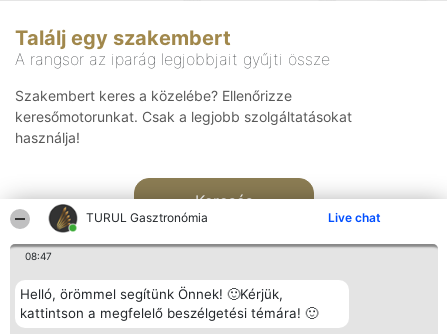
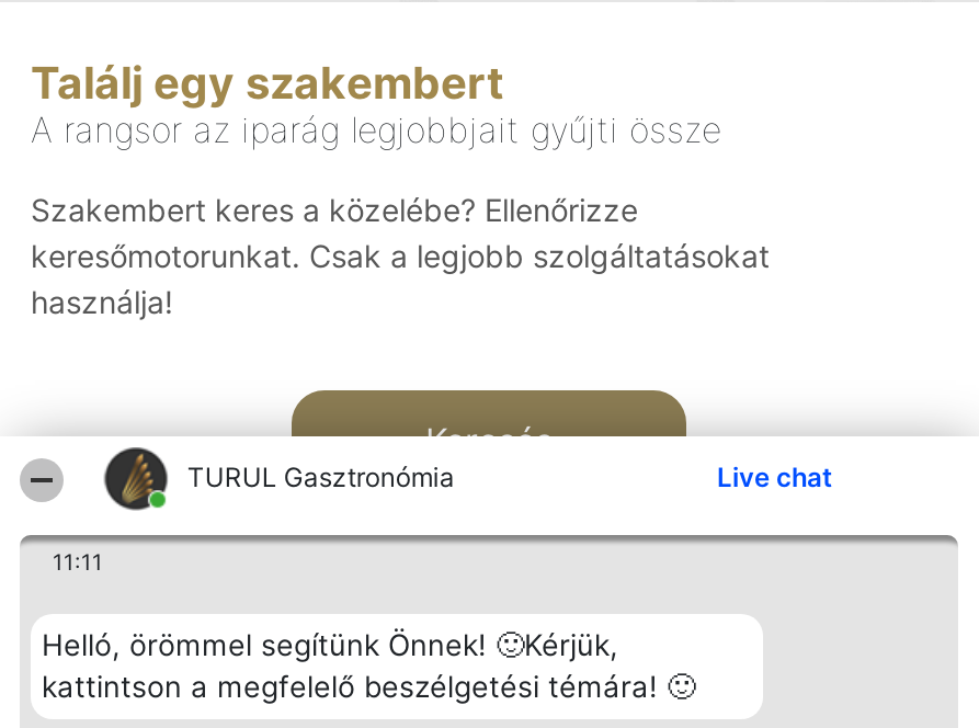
- 08:47
+ 11:11
